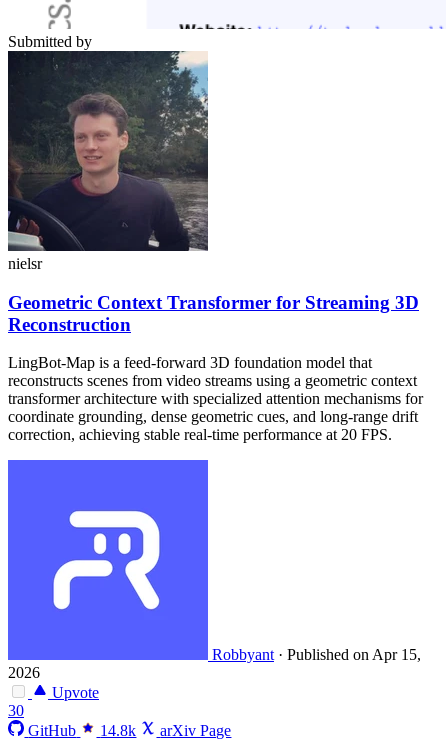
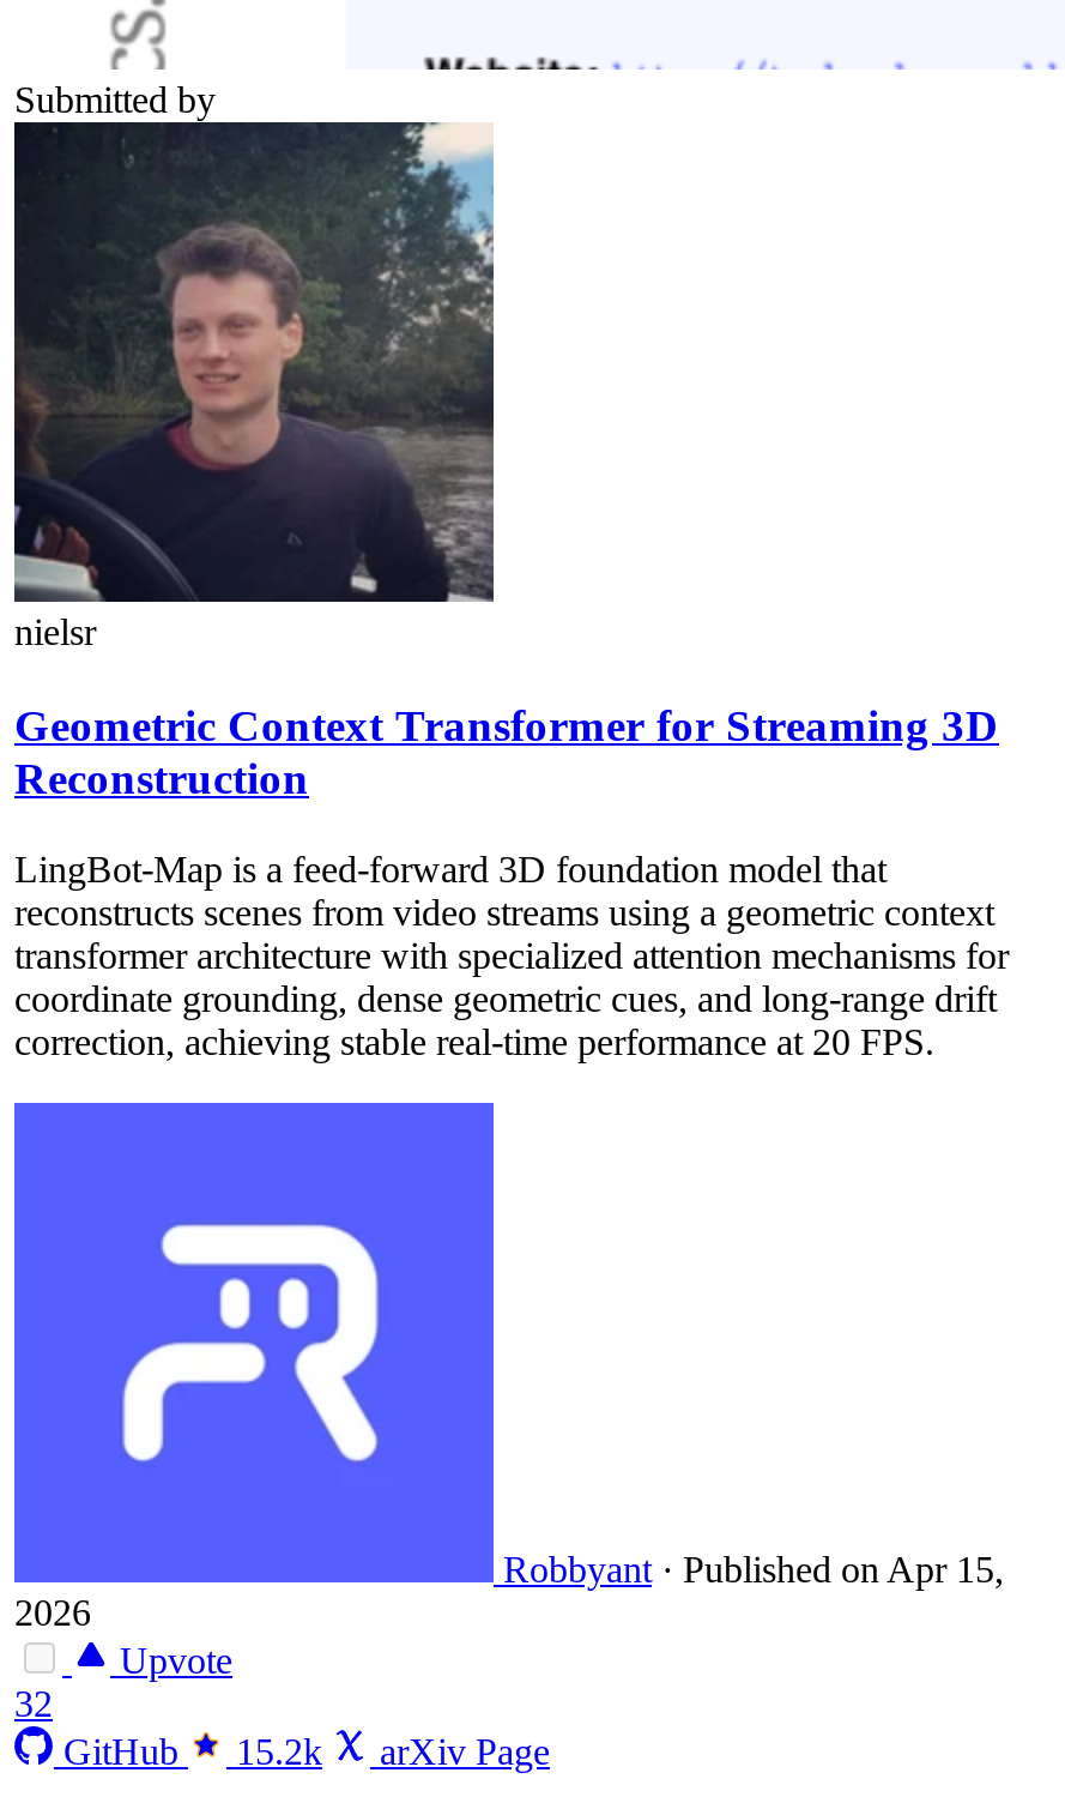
- 30
+ 32

- GitHub 14.8k arXiv Page
+ GitHub 15.2k arXiv Page
